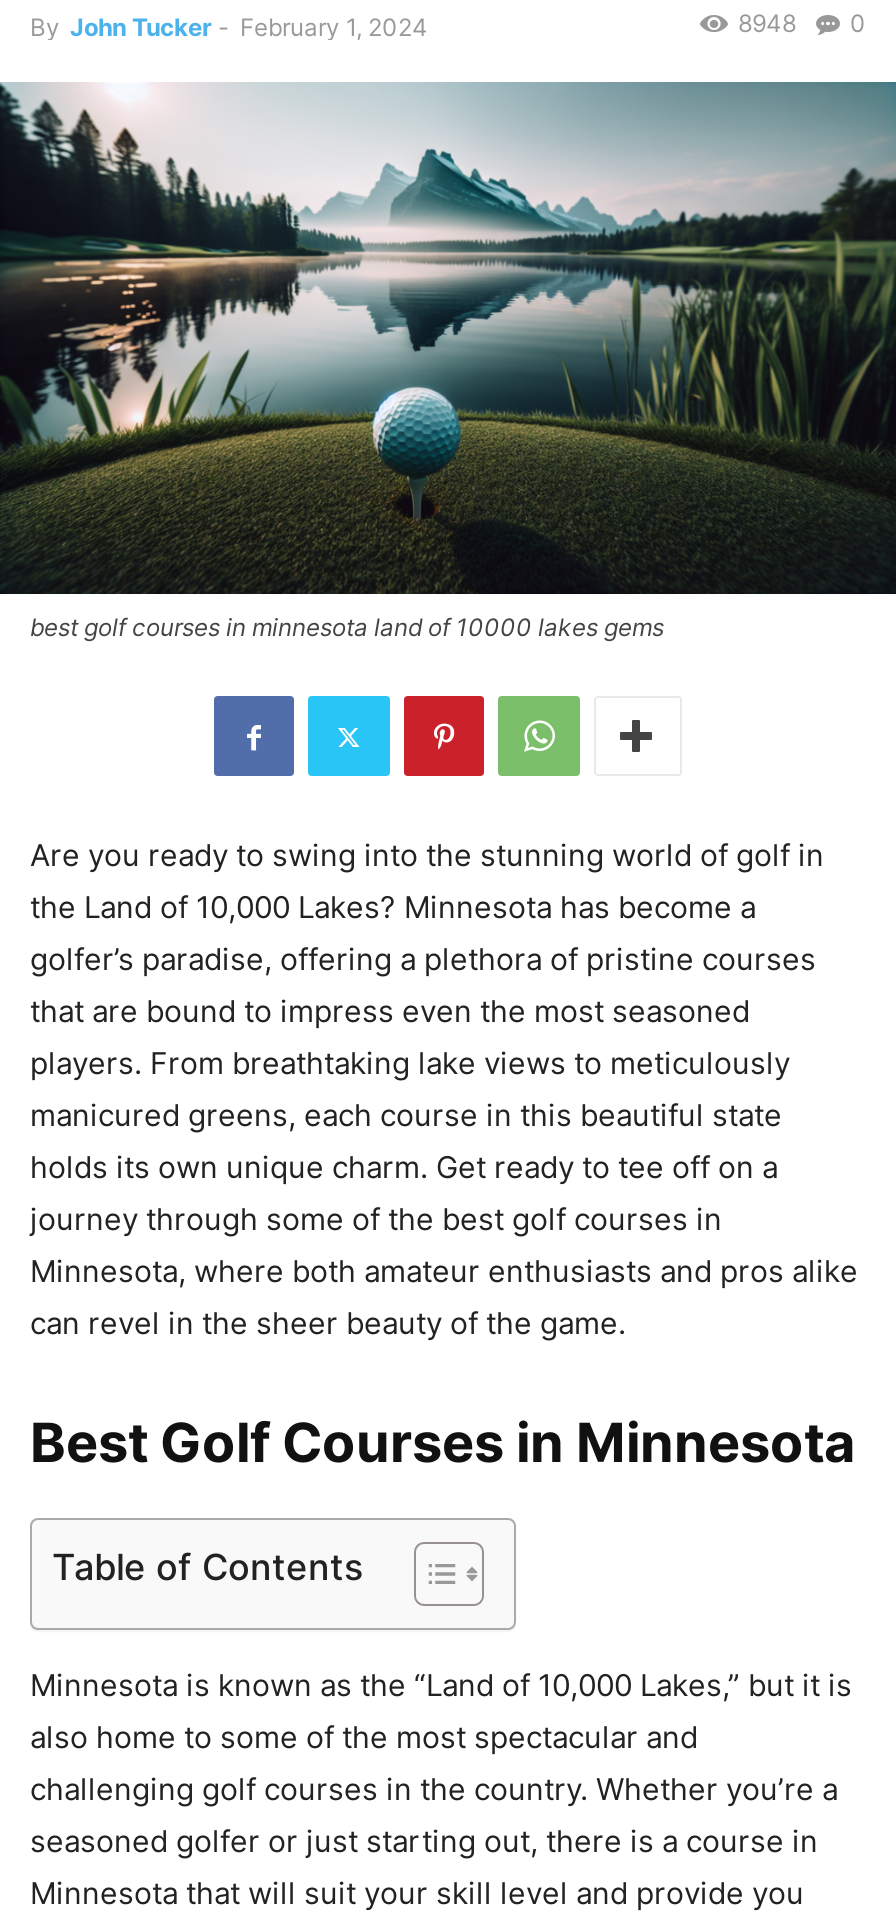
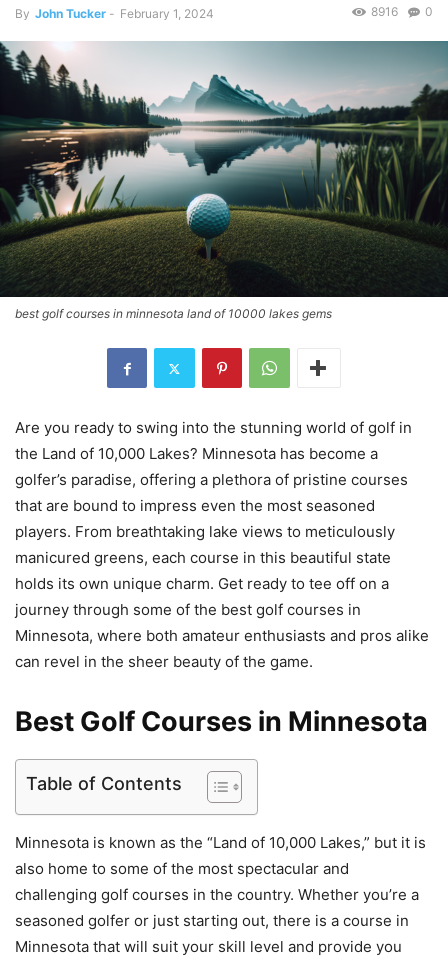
- 8948 0
+ 8916 0
